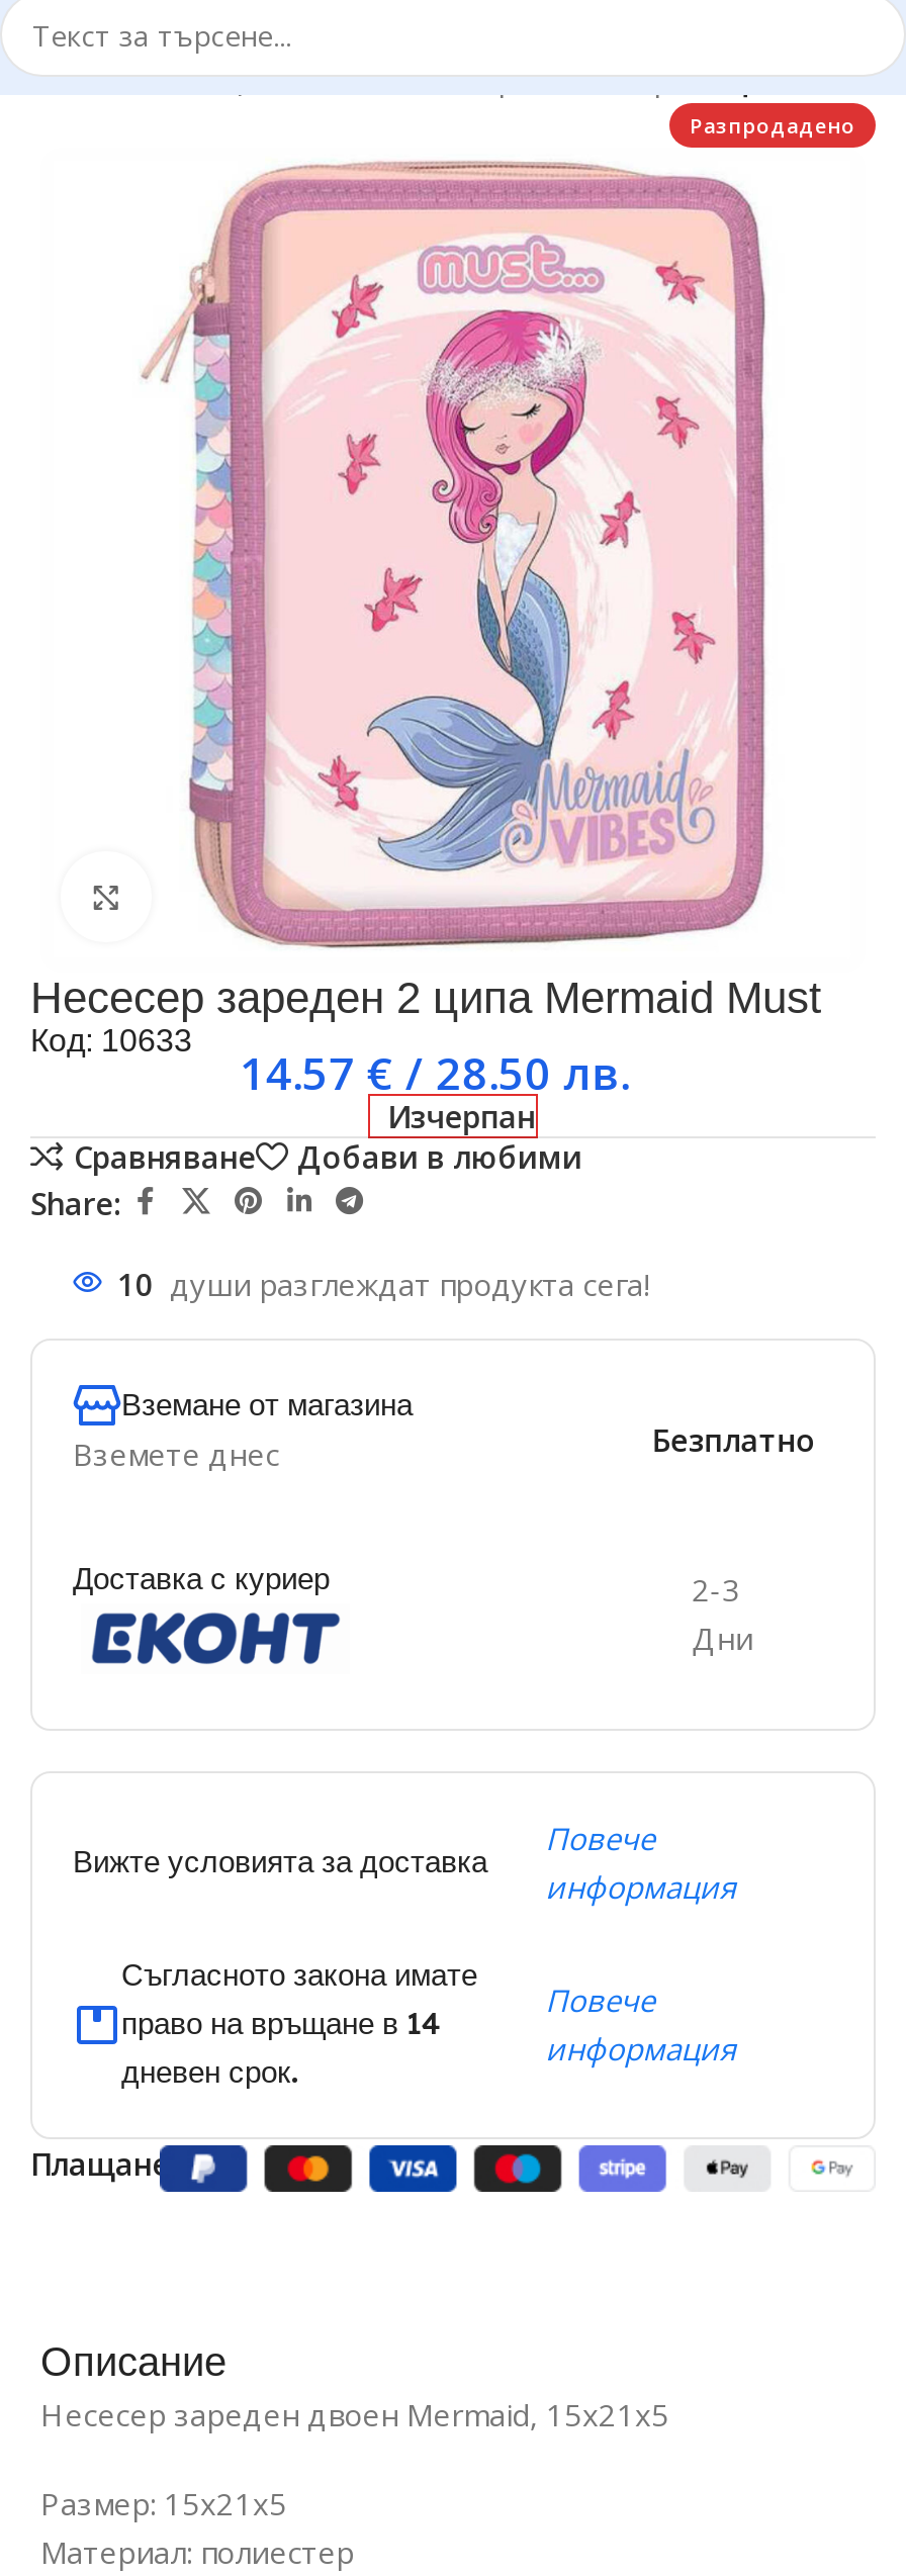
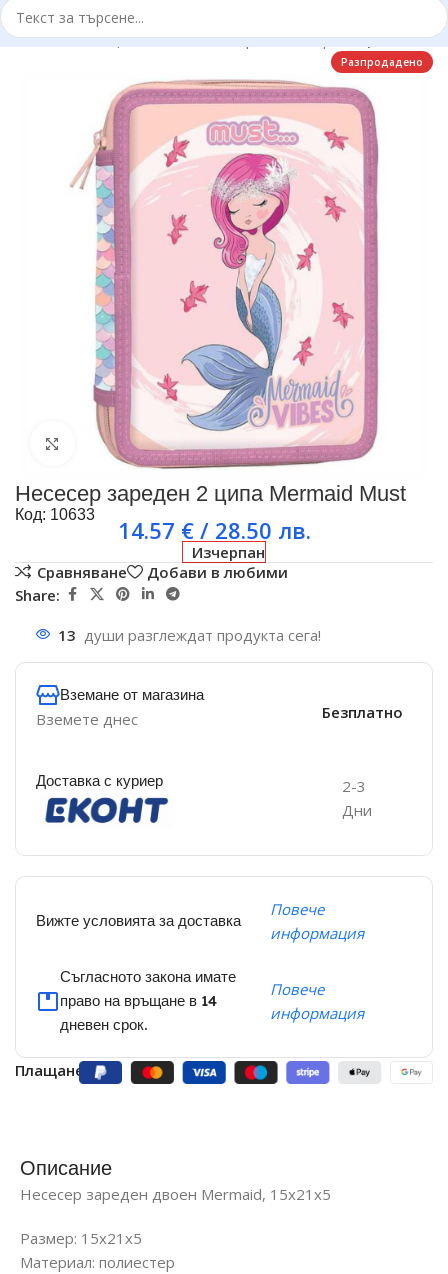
- 10 души разглеждат продукта сега!
+ 13 души разглеждат продукта сега!
